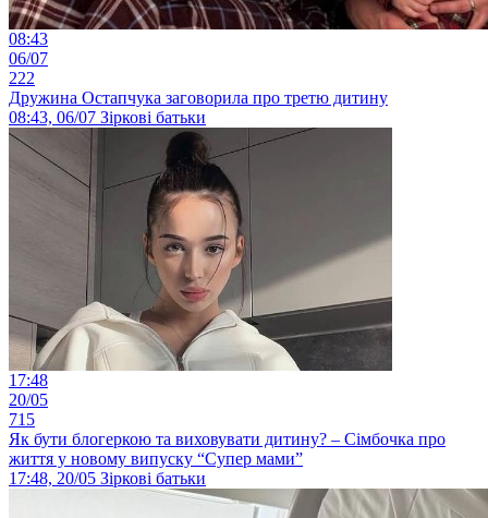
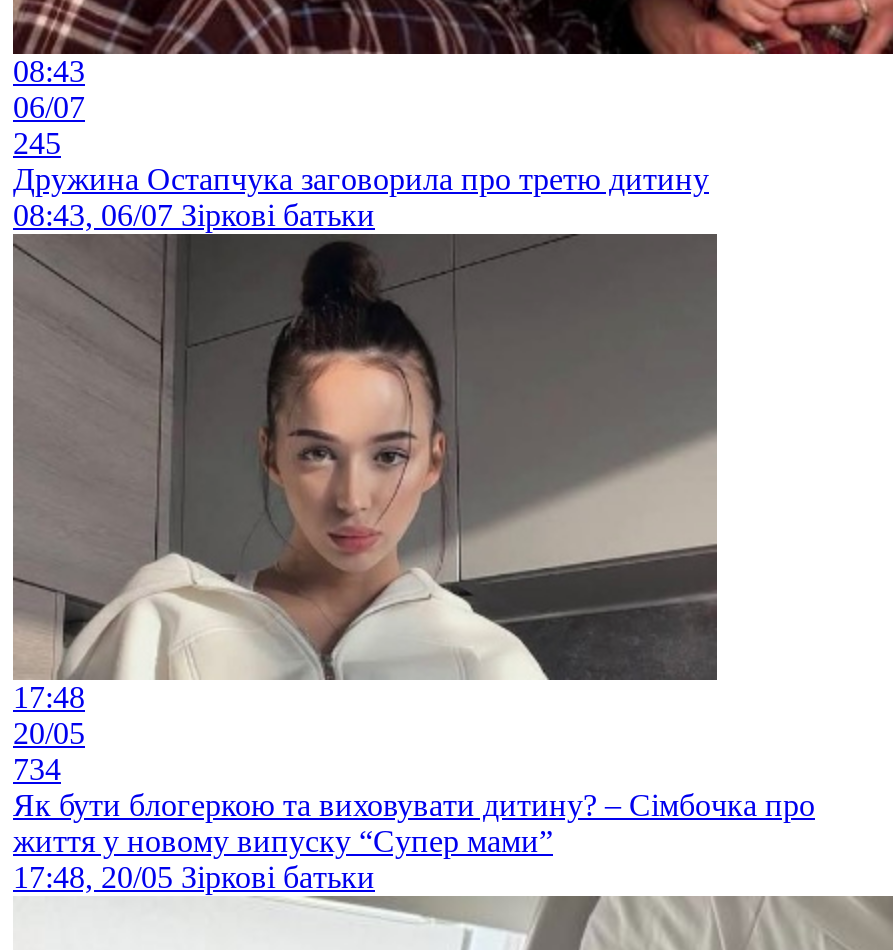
- 222
+ 245

- 715
+ 734
